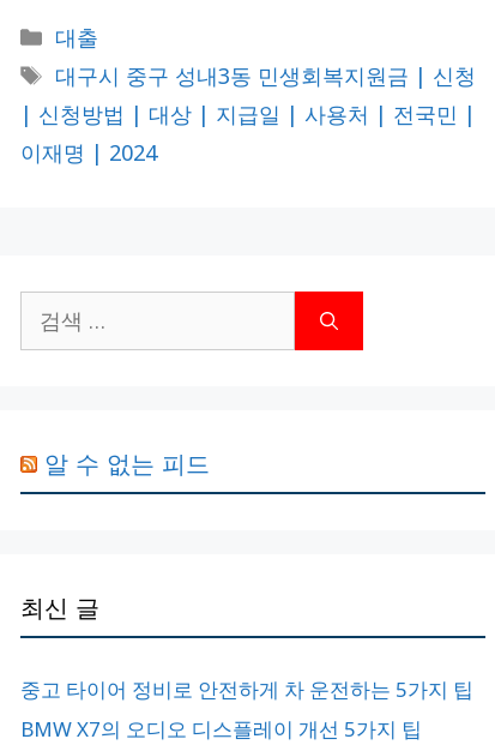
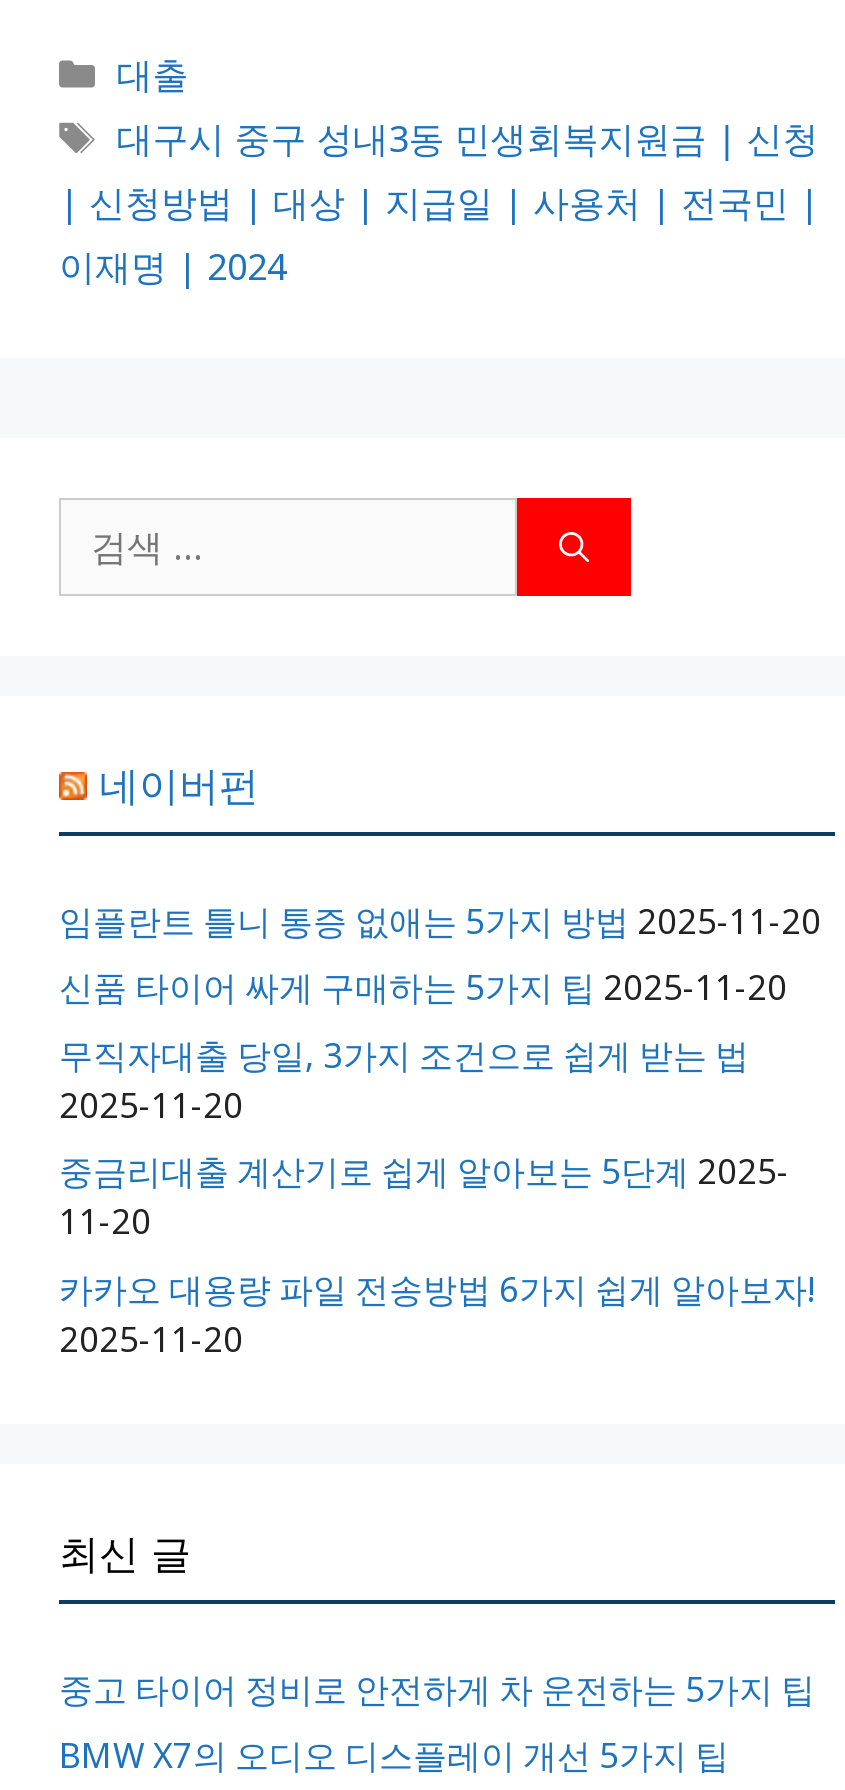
- 알 수 없는 피드
+ 네이버펀
+ 임플란트 틀니 통증 없애는 5가지 방법 2025-11-20
+ 신품 타이어 싸게 구매하는 5가지 팁 2025-11-20
+ 무직자대출 당일, 3가지 조건으로 쉽게 받는 법
+ 2025-11-20
+ 중금리대출 계산기로 쉽게 알아보는 5단계 2025-
+ 11-20
+ 카카오 대용량 파일 전송방법 6가지 쉽게 알아보자!
+ 2025-11-20
